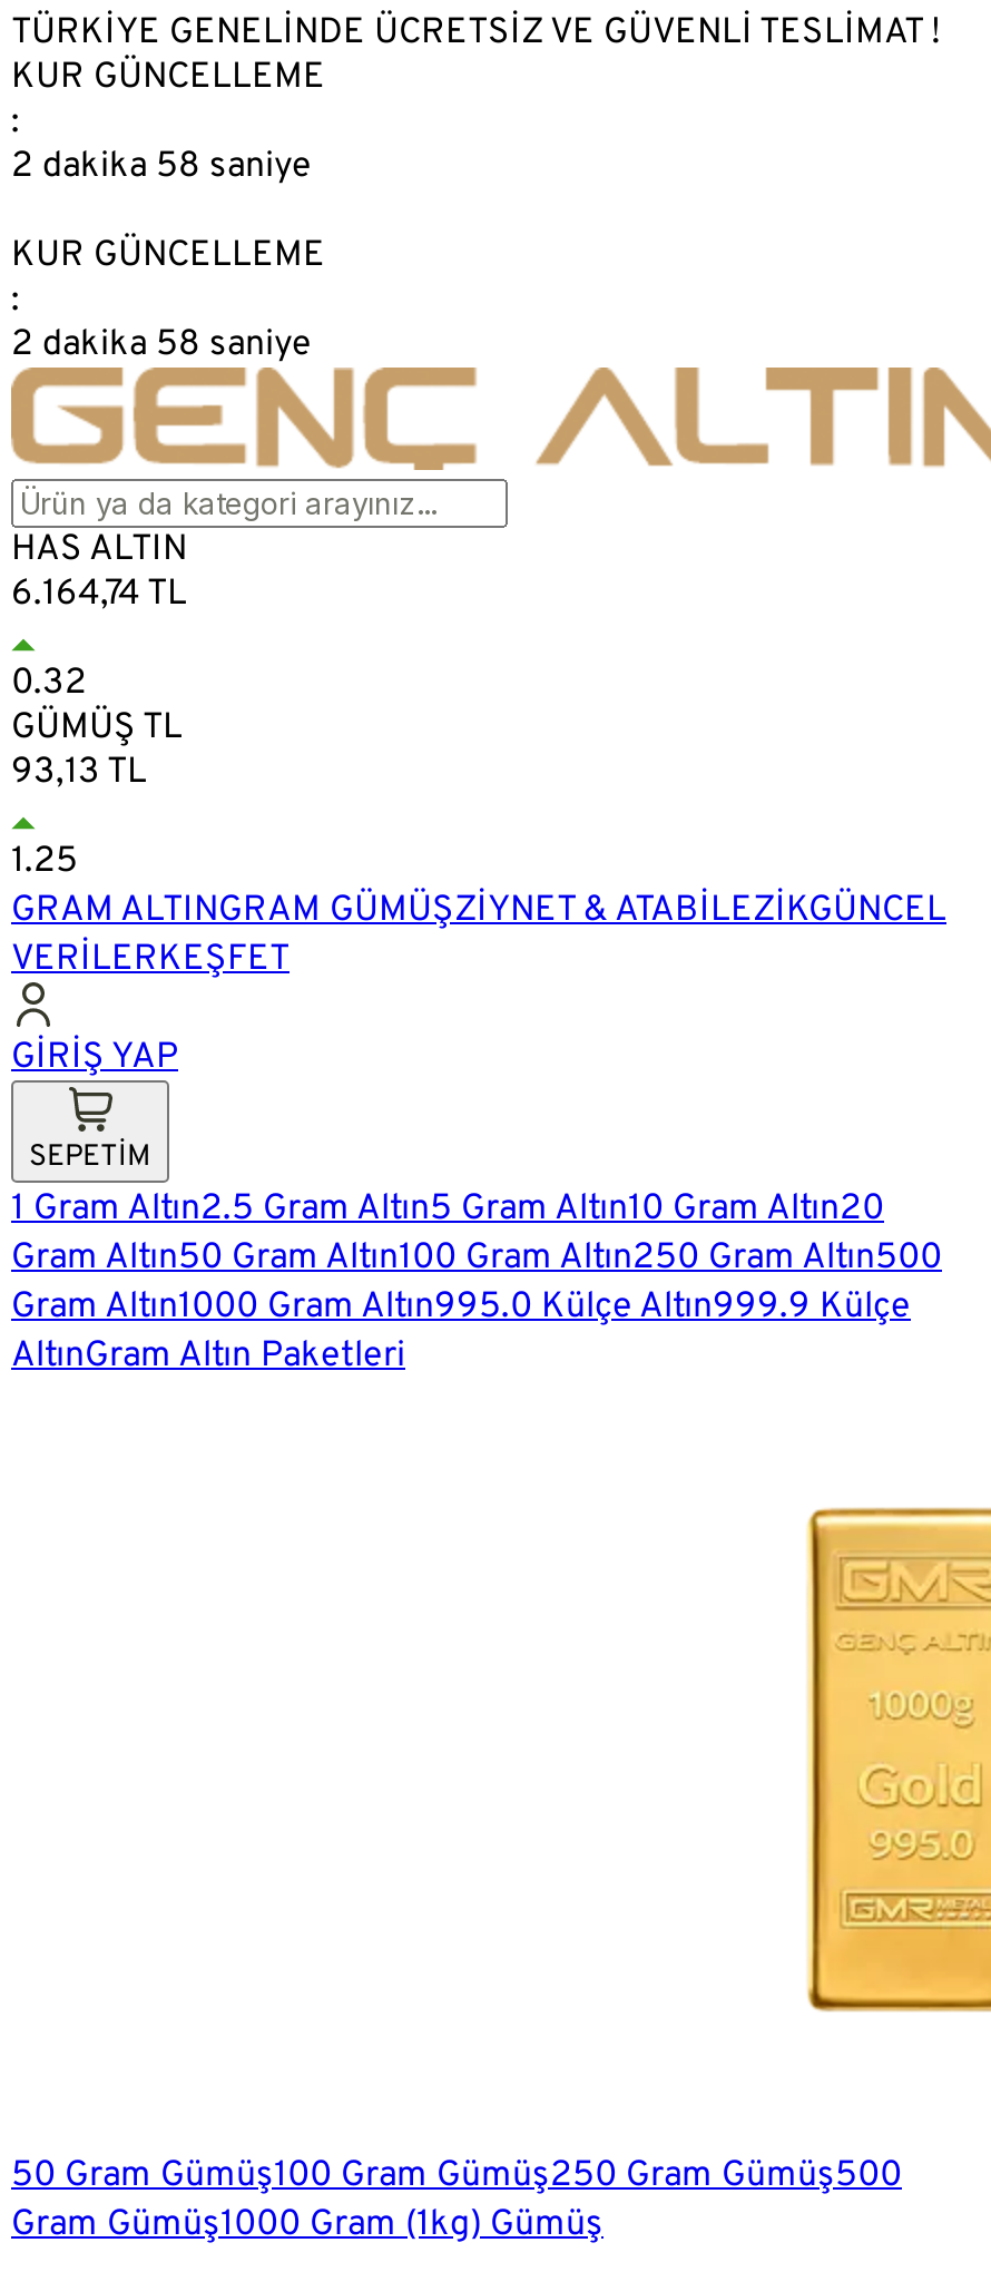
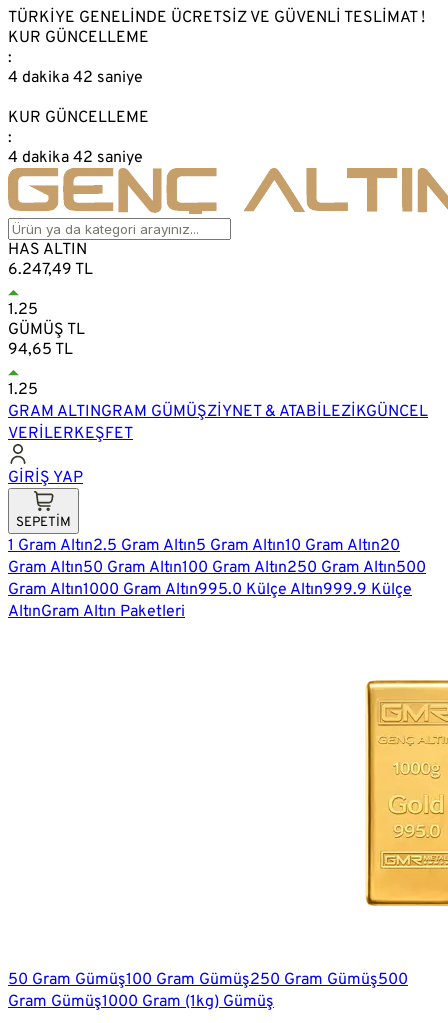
- 2 dakika 58 saniye
+ 4 dakika 42 saniye

- 2 dakika 58 saniye
+ 4 dakika 42 saniye

- 6.164,74 TL
+ 6.247,49 TL

- 0.32
+ 1.25

- 93,13 TL
+ 94,65 TL
